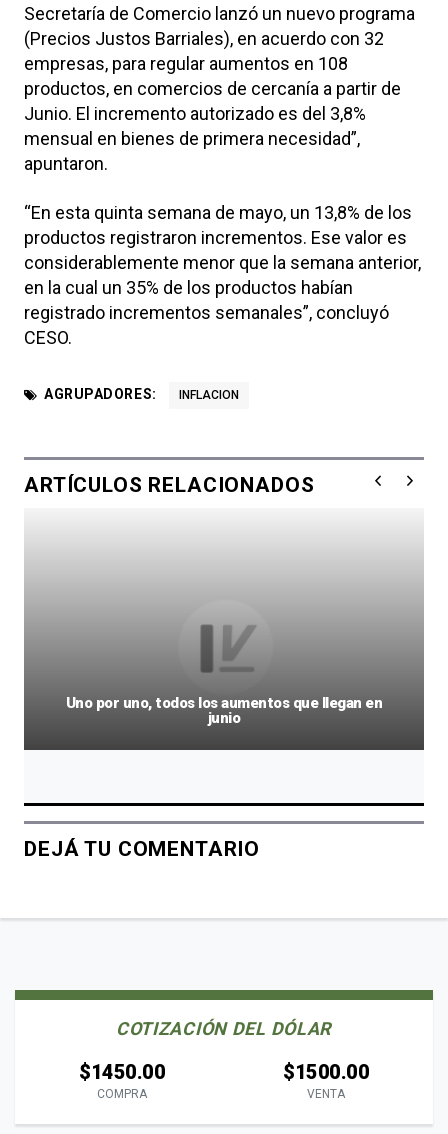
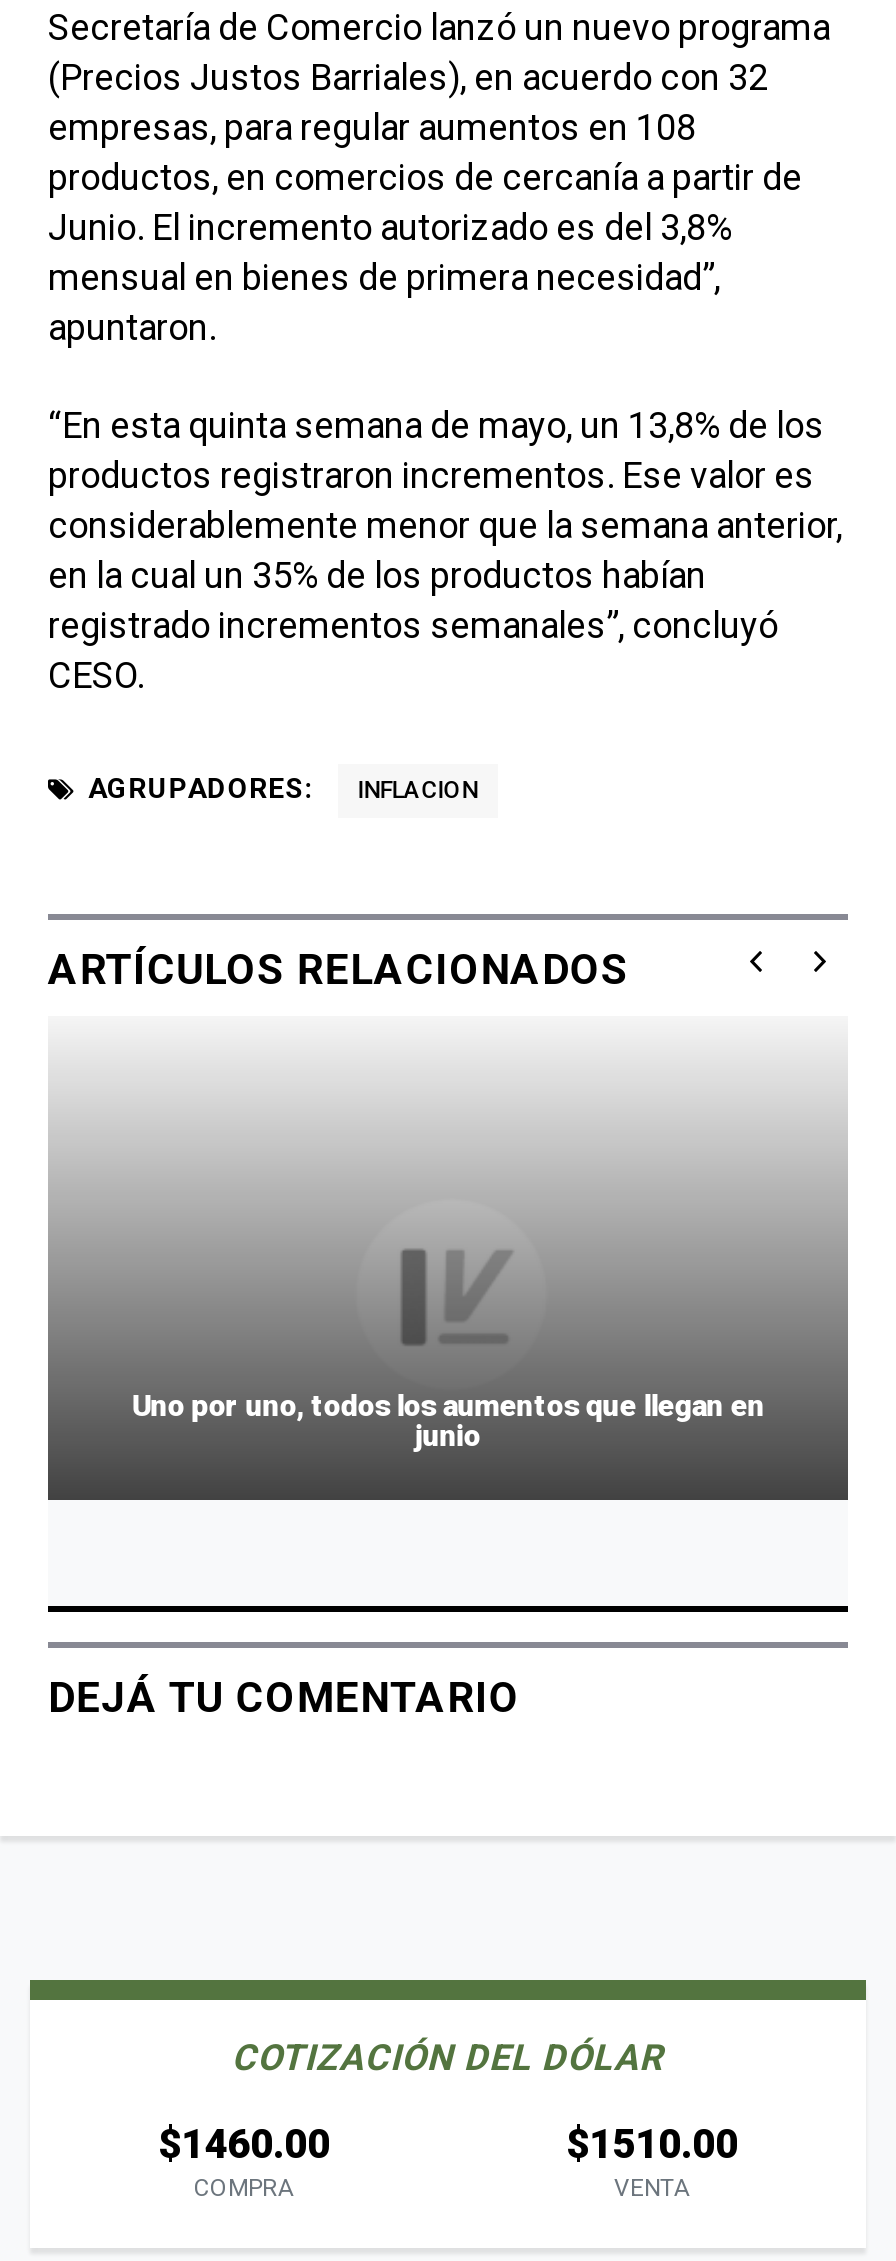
- $1450.00
+ $1460.00

- $1500.00
+ $1510.00
